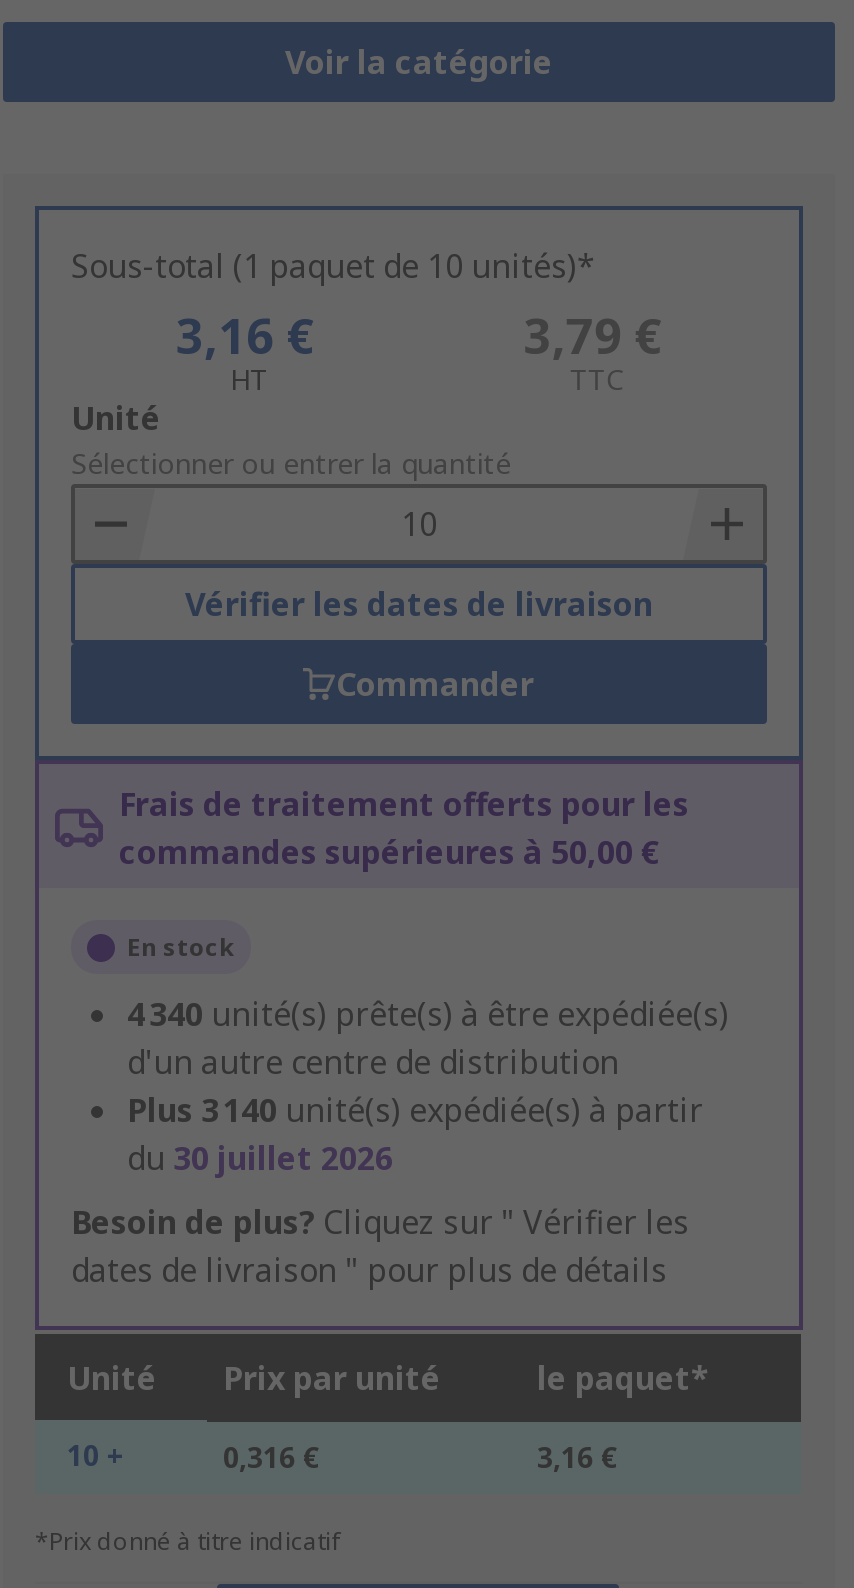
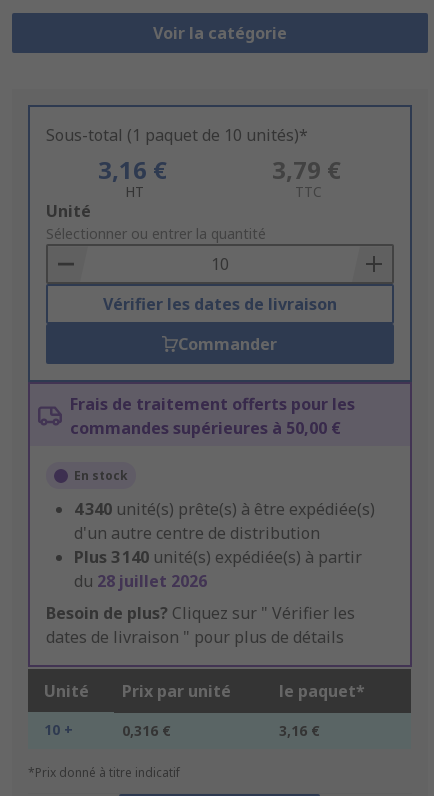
- du 30 juillet 2026
+ du 28 juillet 2026
